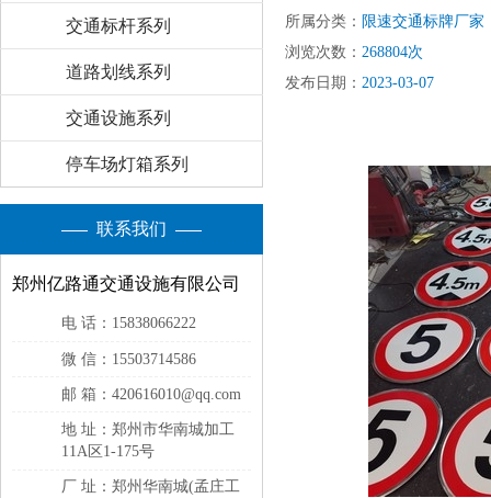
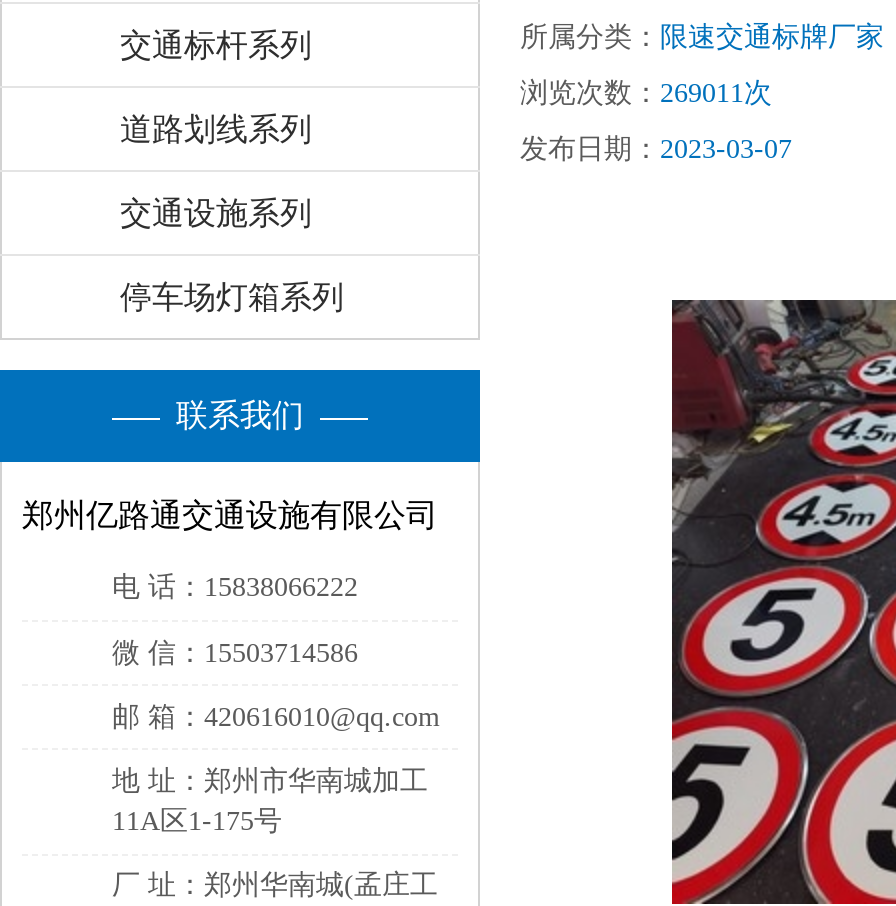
- 浏览次数：268804次
+ 浏览次数：269011次
